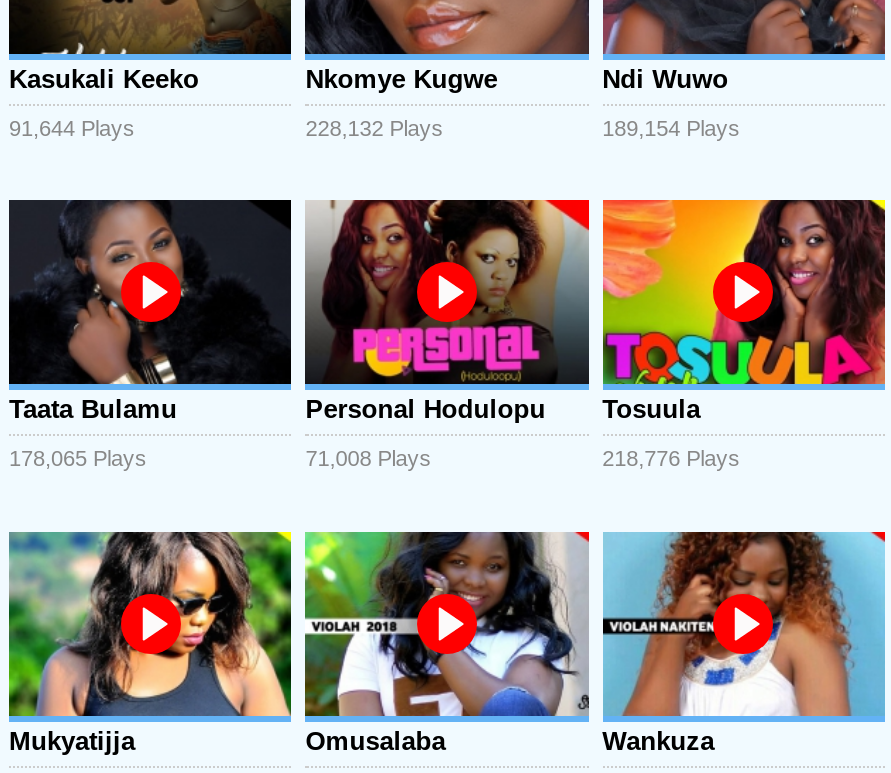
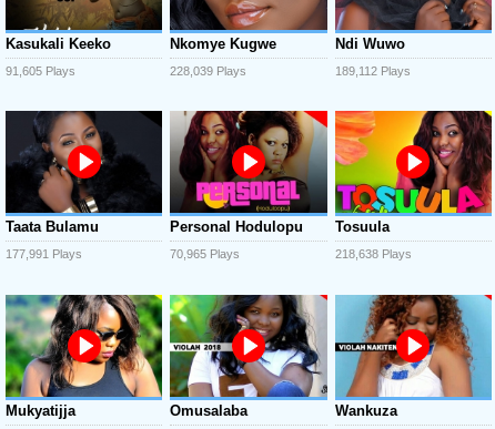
- 91,644 Plays
+ 91,605 Plays

- 228,132 Plays
+ 228,039 Plays

- 189,154 Plays
+ 189,112 Plays

- 178,065 Plays
+ 177,991 Plays

- 71,008 Plays
+ 70,965 Plays

- 218,776 Plays
+ 218,638 Plays
